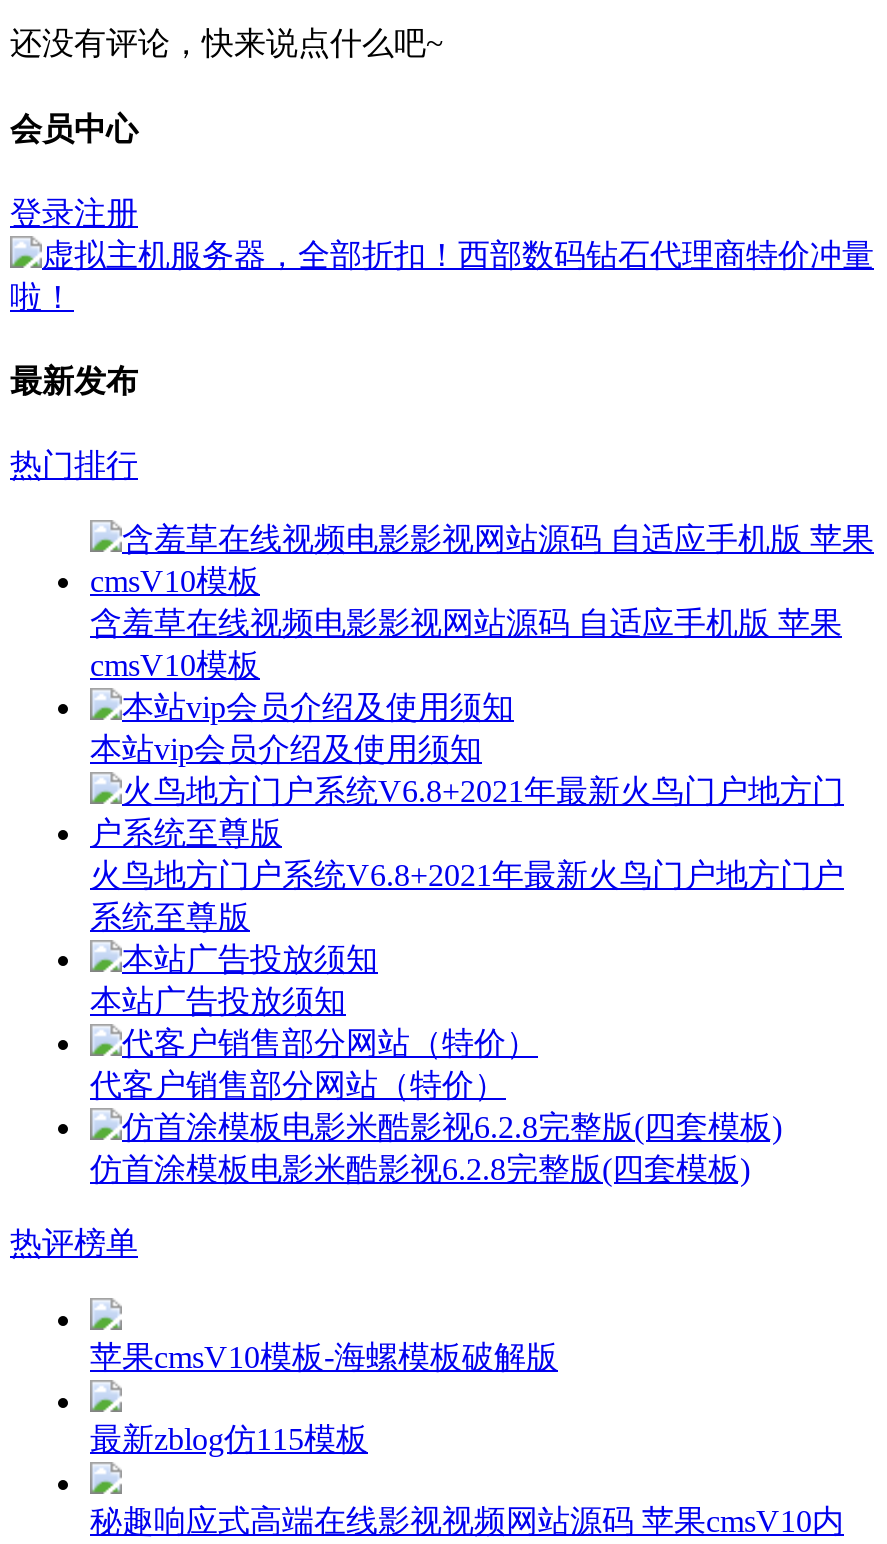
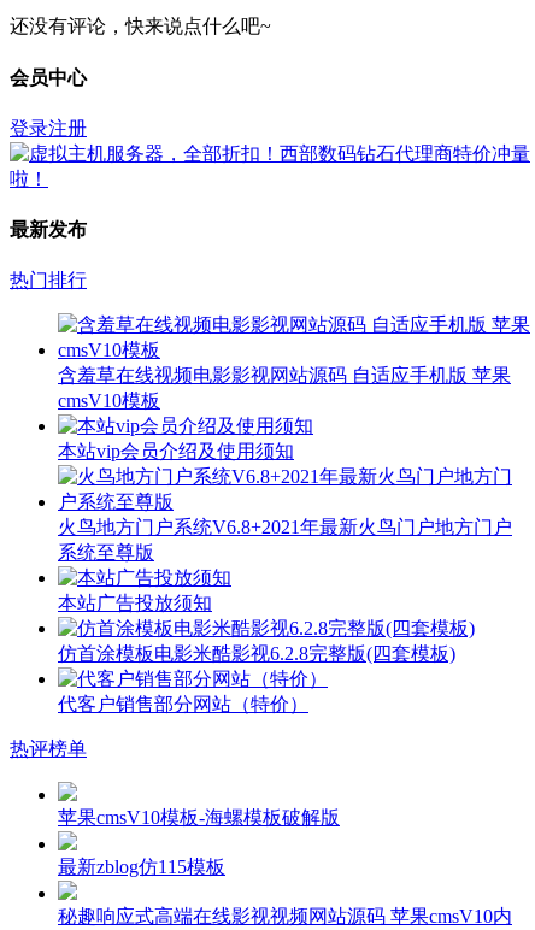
moved down: 代客户销售部分网站（特价）

moved up: 仿首涂模板电影米酷影视6.2.8完整版(四套模板)
